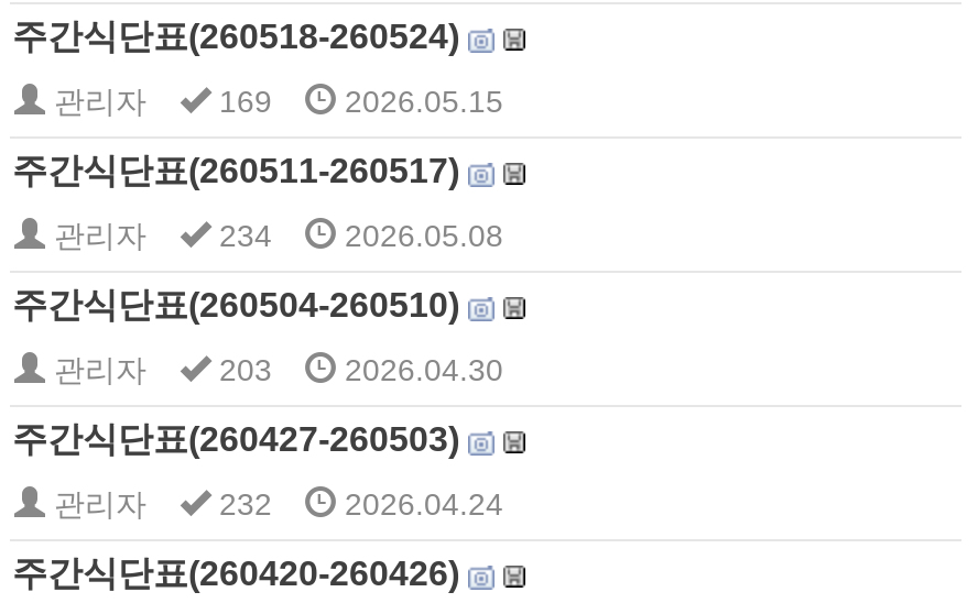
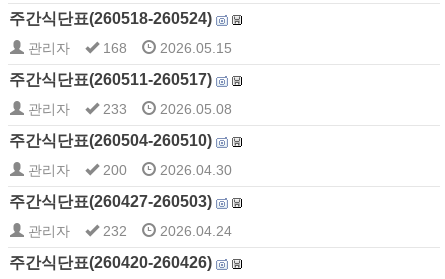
- 관리자 169 2026.05.15
+ 관리자 168 2026.05.15

- 관리자 234 2026.05.08
+ 관리자 233 2026.05.08

- 관리자 203 2026.04.30
+ 관리자 200 2026.04.30
